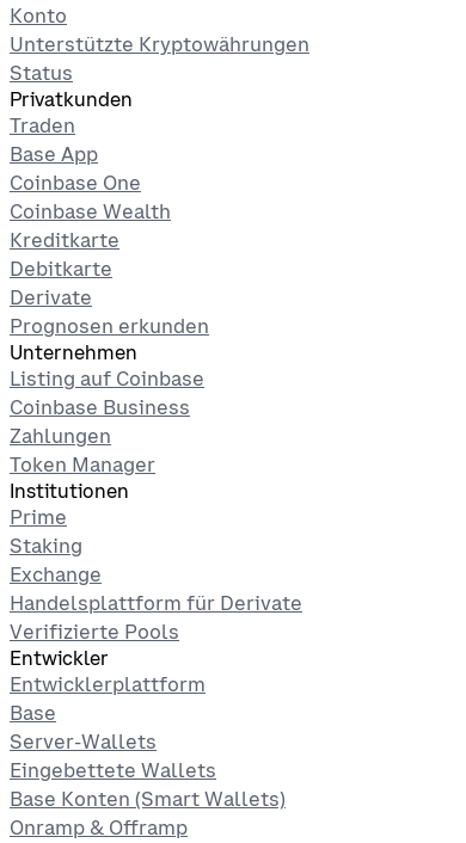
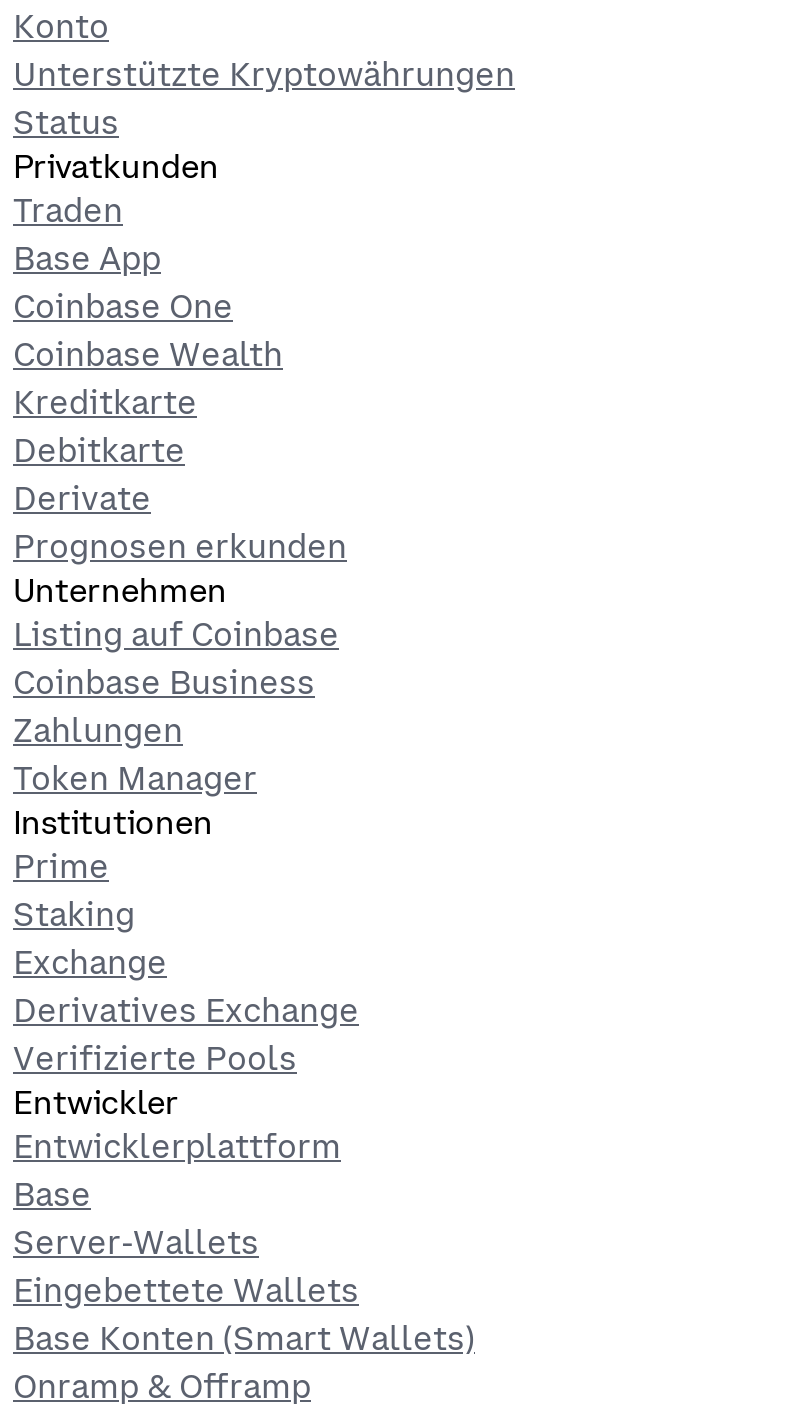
- Handelsplattform für Derivate
+ Derivatives Exchange
